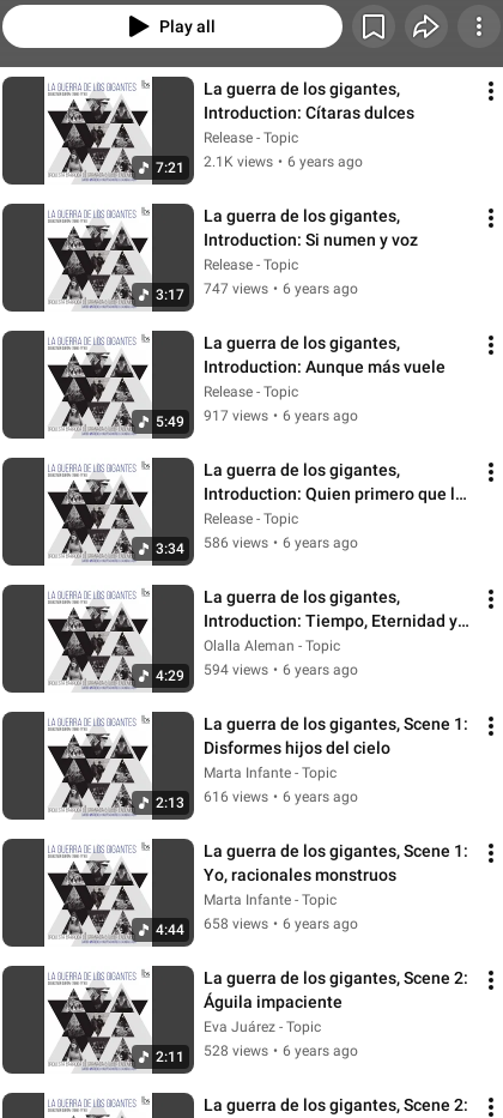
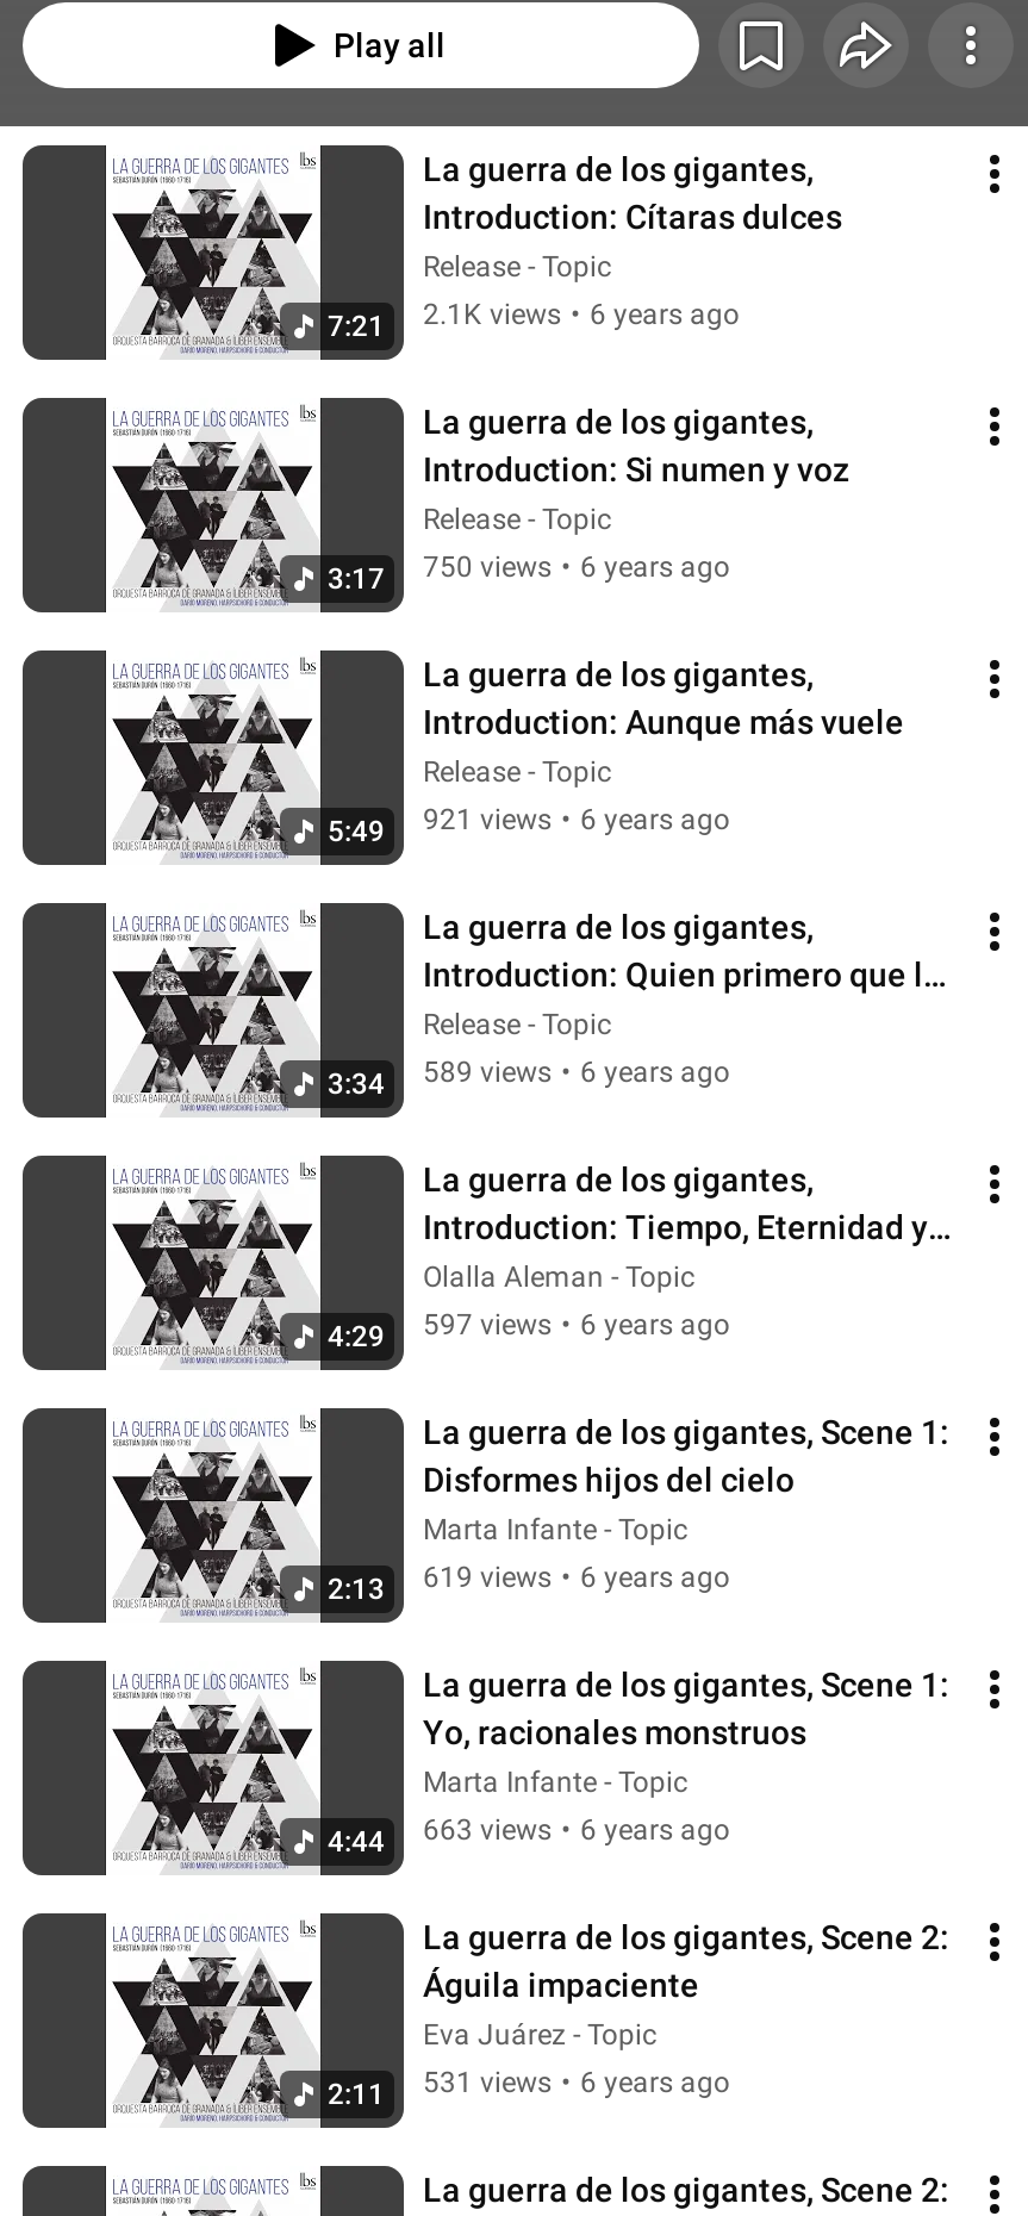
- 747 views • 6 years ago
+ 750 views • 6 years ago

- 917 views • 6 years ago
+ 921 views • 6 years ago

- 586 views • 6 years ago
+ 589 views • 6 years ago

- 594 views • 6 years ago
+ 597 views • 6 years ago

- 616 views • 6 years ago
+ 619 views • 6 years ago

- 658 views • 6 years ago
+ 663 views • 6 years ago

- 528 views • 6 years ago
+ 531 views • 6 years ago
